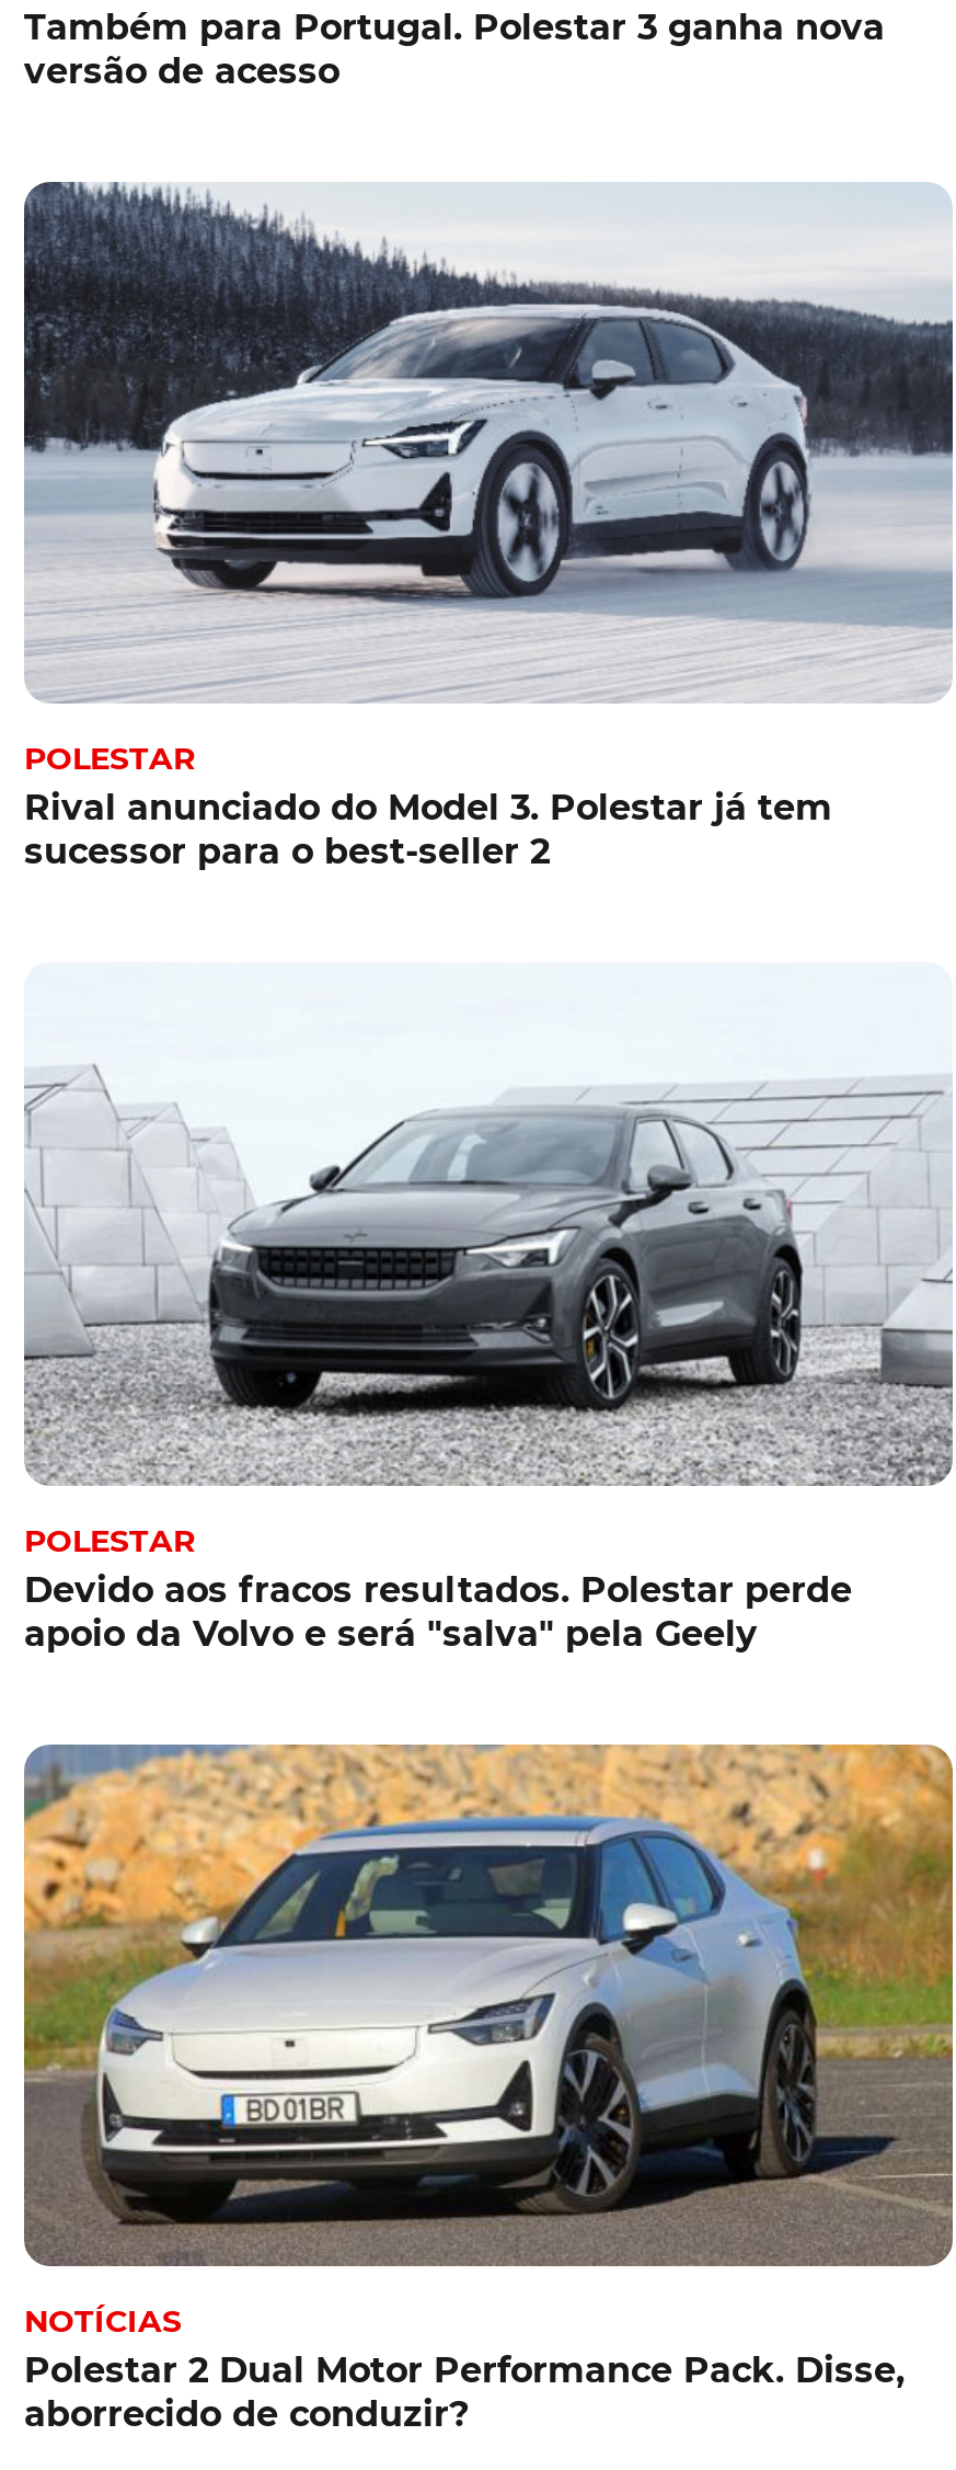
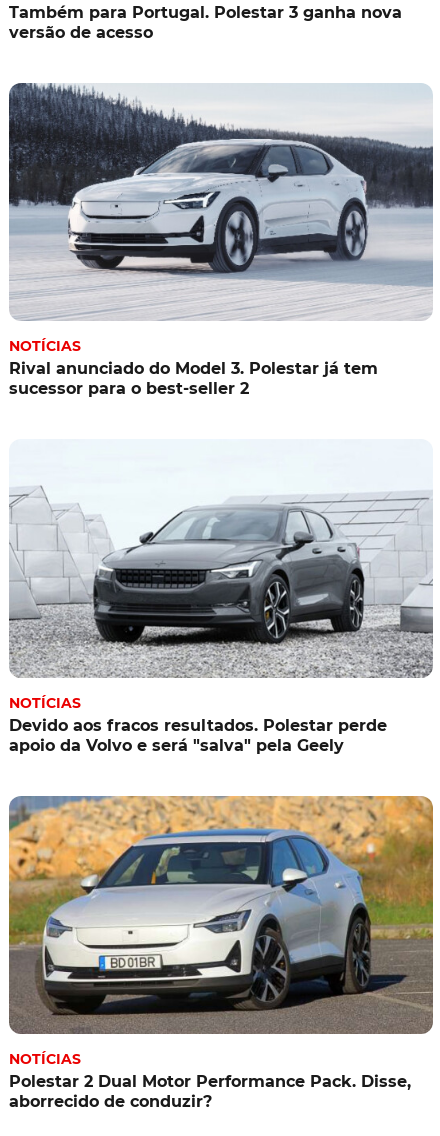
- POLESTAR
+ NOTÍCIAS

- POLESTAR
+ NOTÍCIAS
